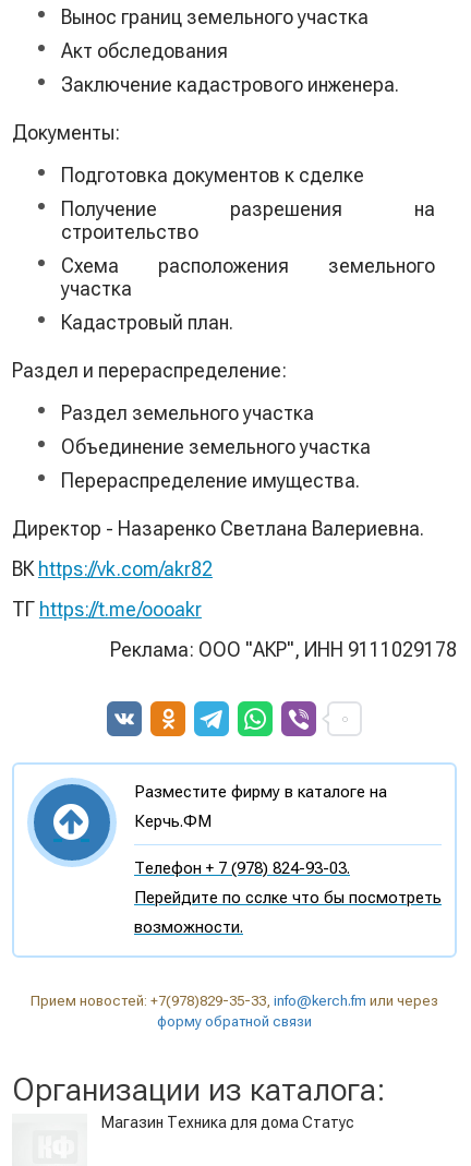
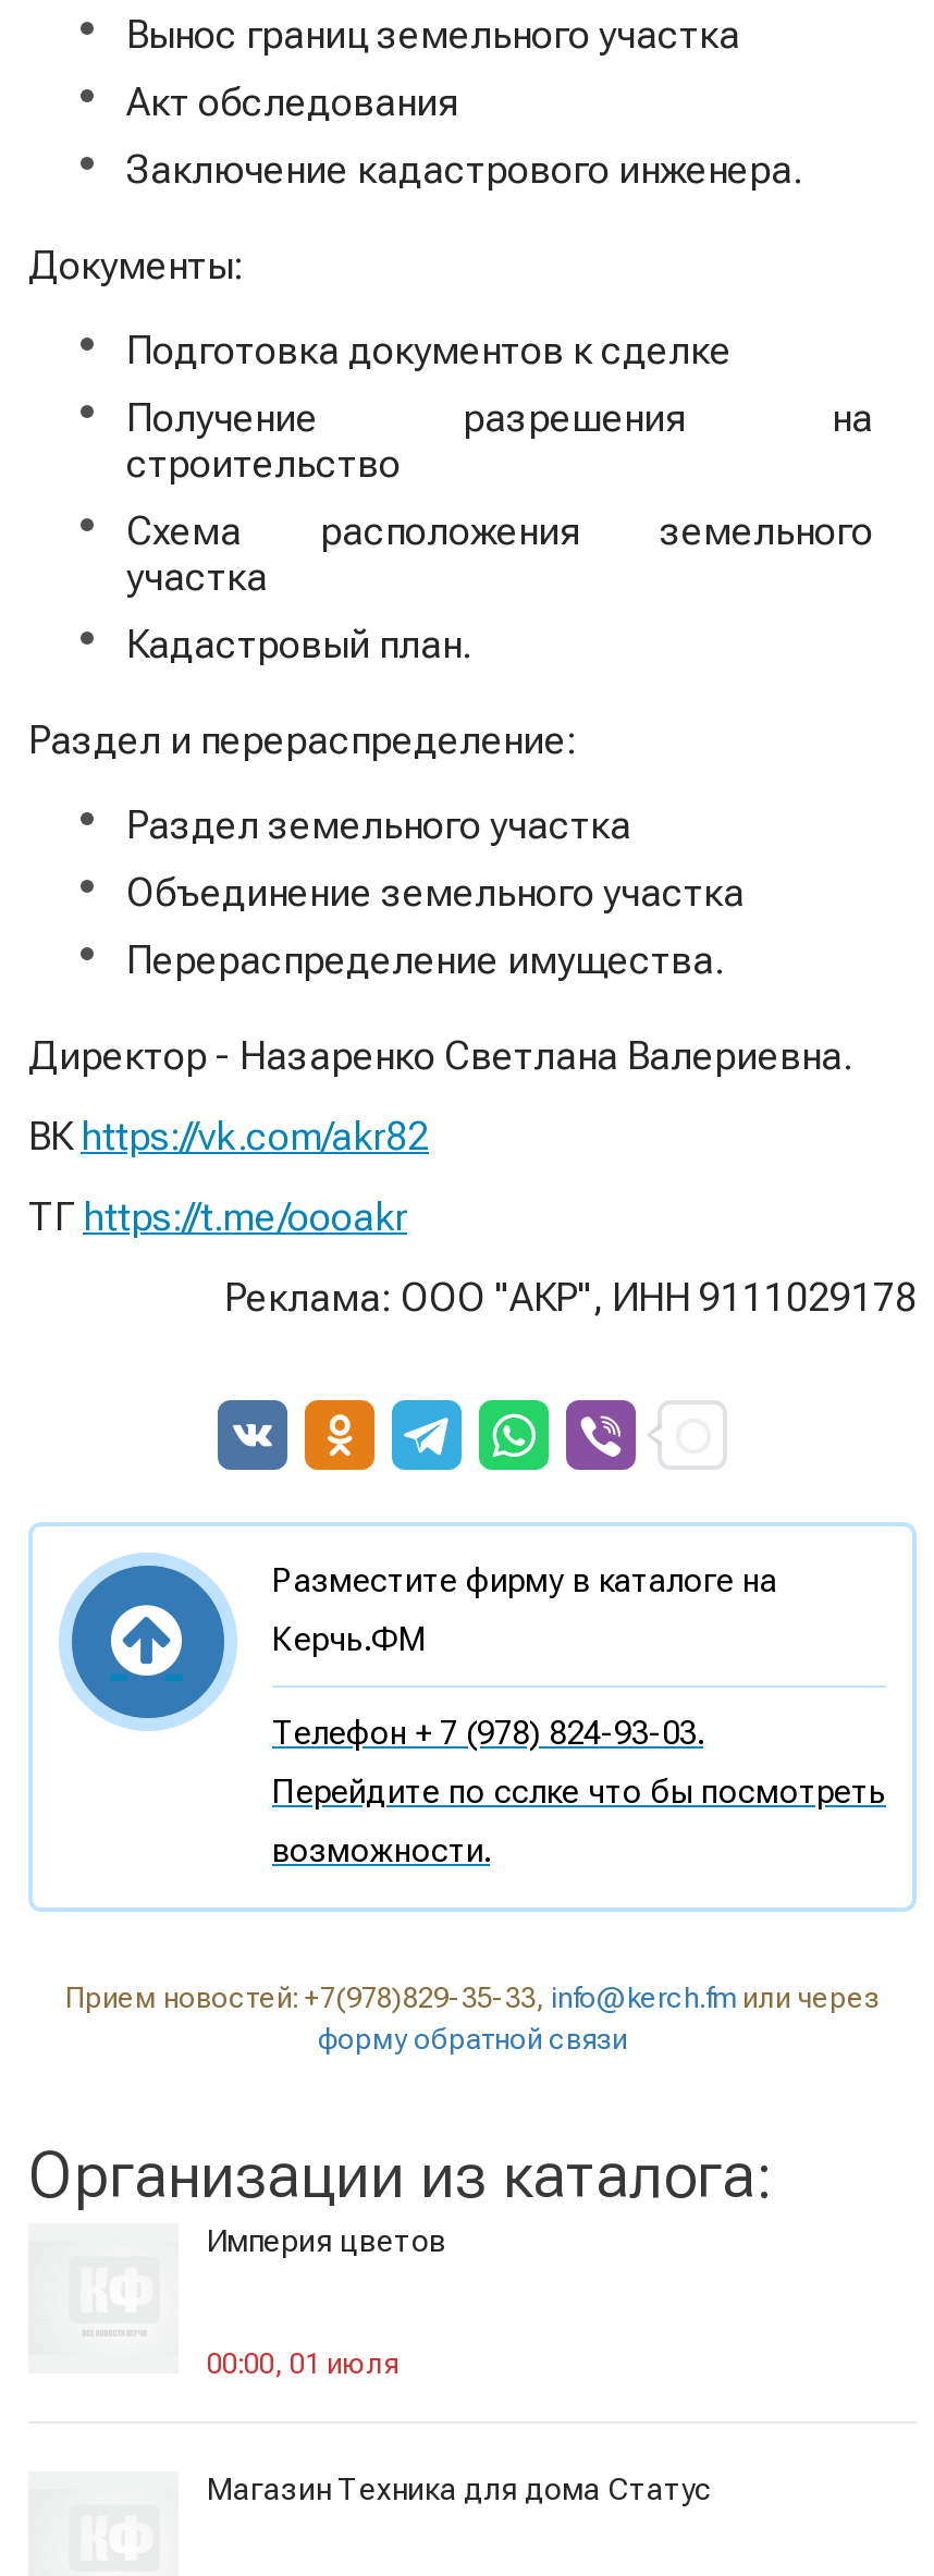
+ Империя цветов

+ 00:00, 01 июля
